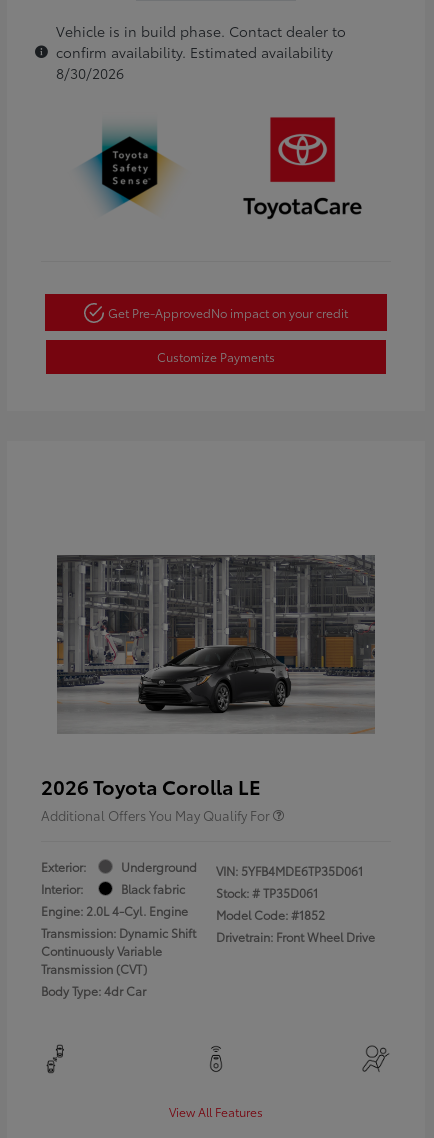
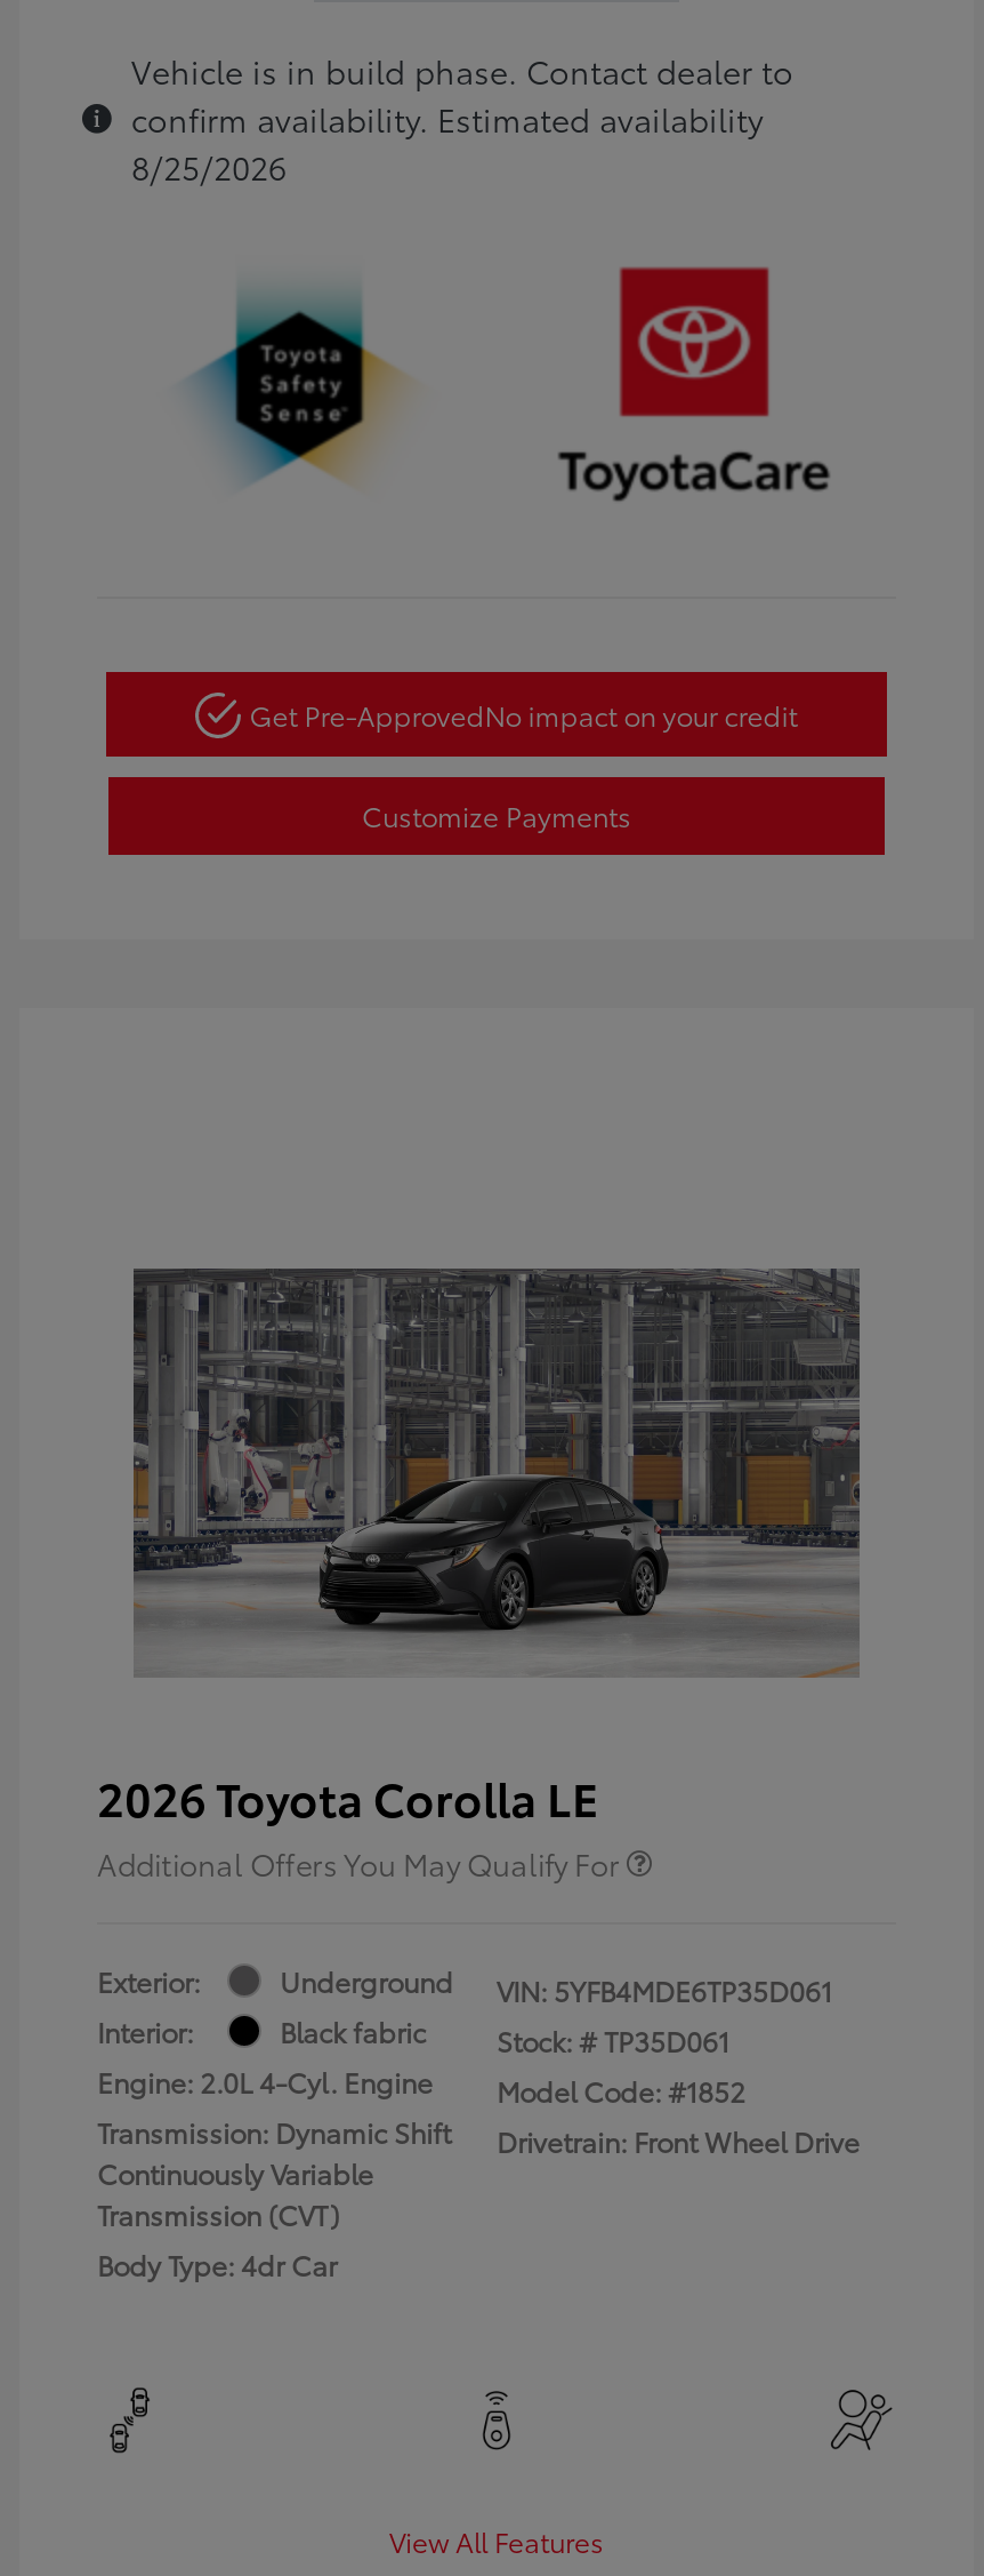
- 8/30/2026
+ 8/25/2026
